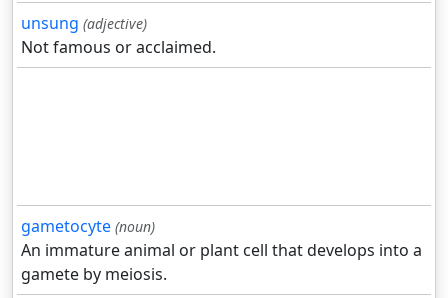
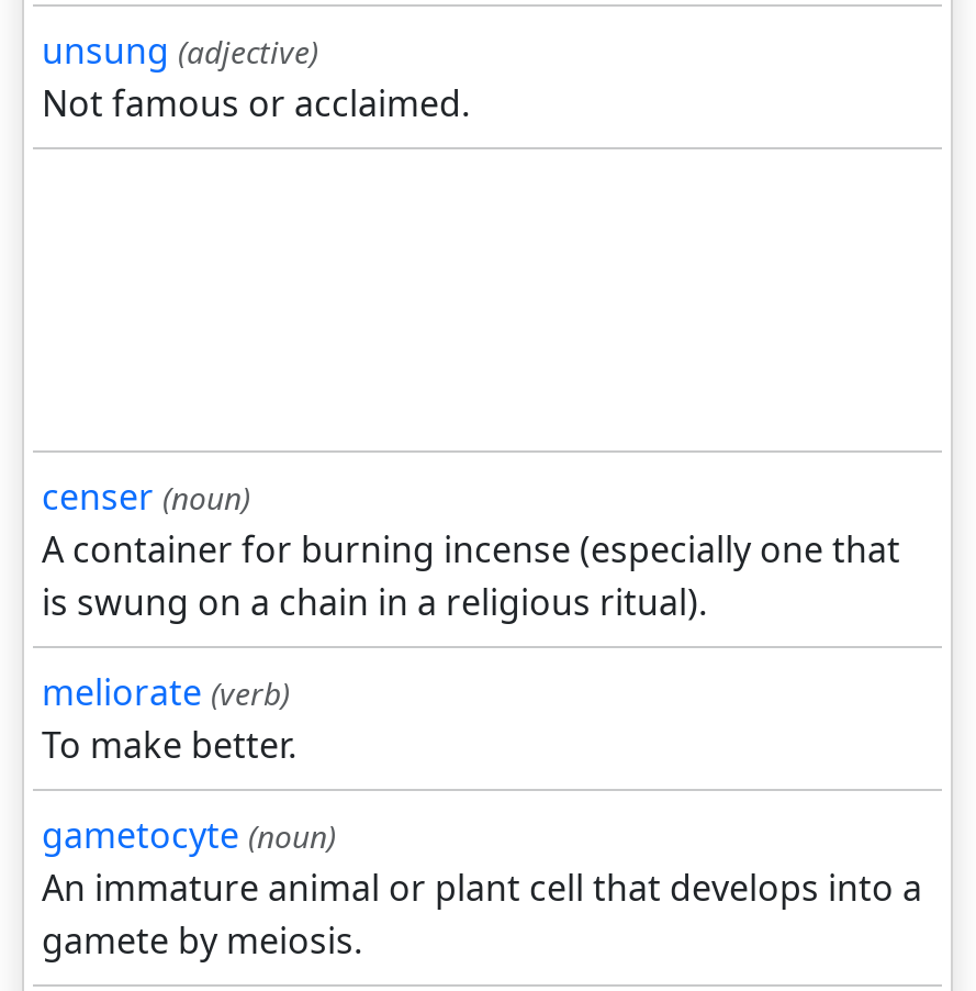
+ censer (noun)
+ A container for burning incense (especially one that
+ is swung on a chain in a religious ritual).
+ meliorate (verb)
+ To make better.
